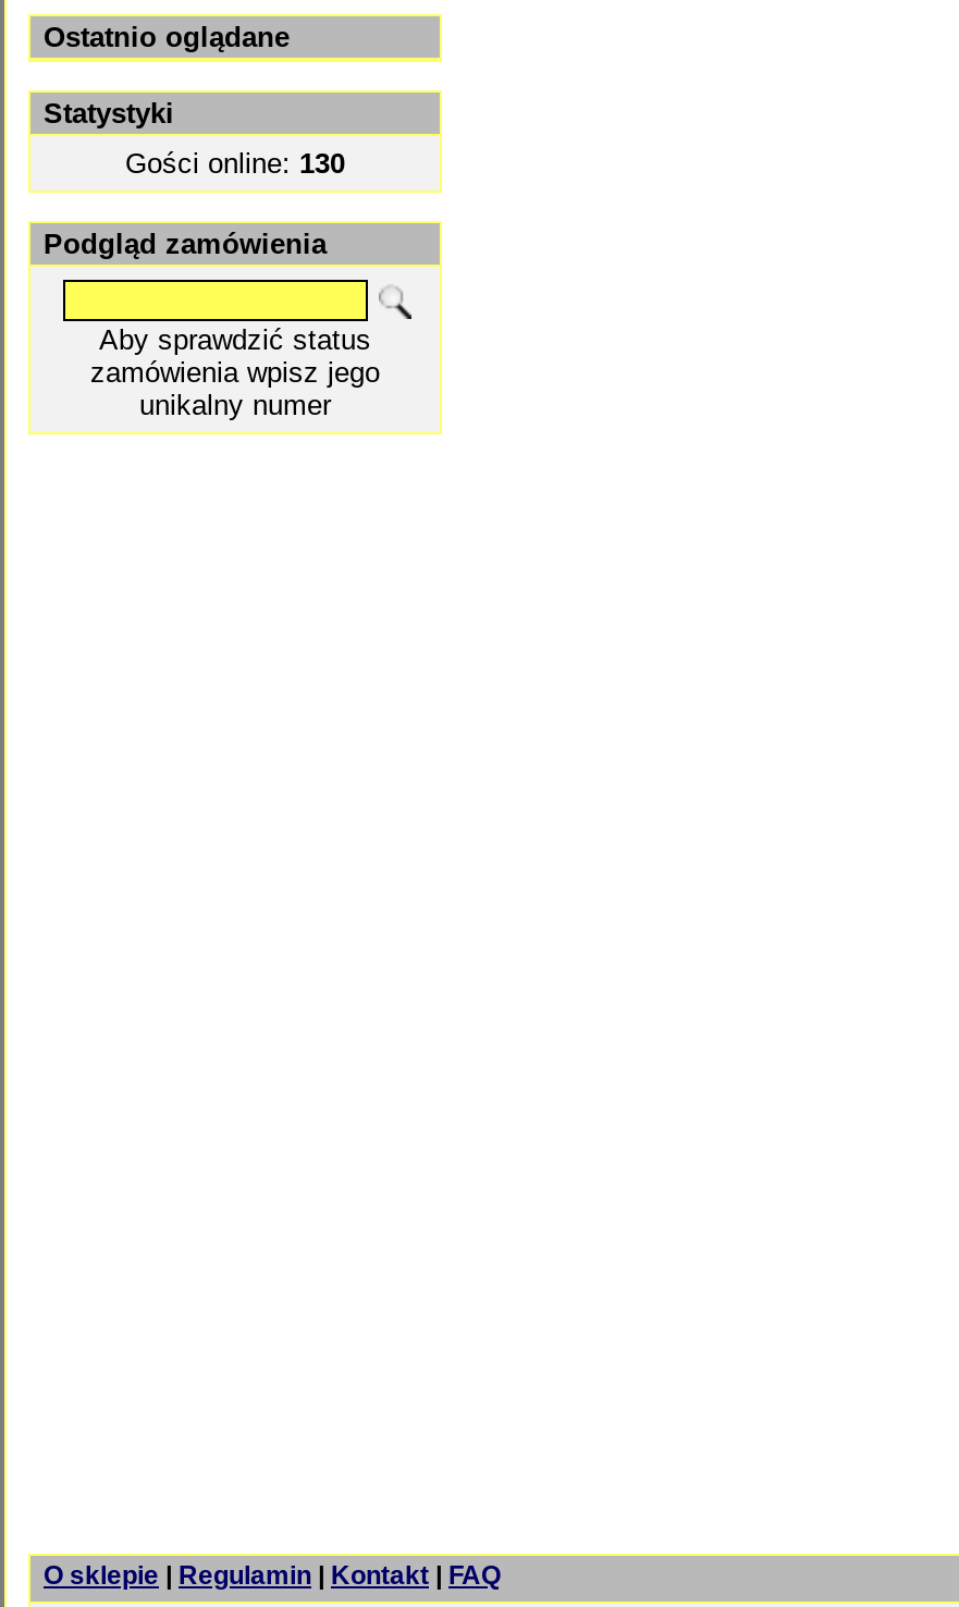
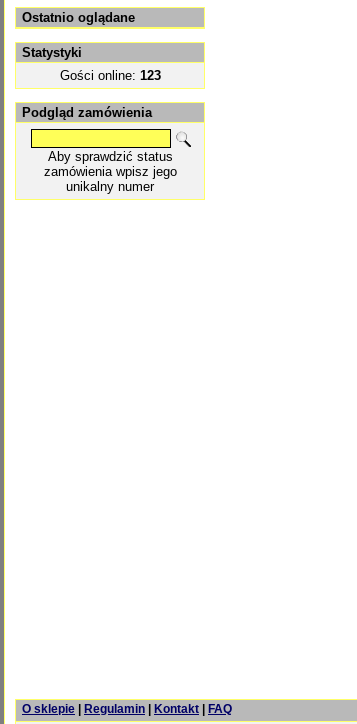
- Gości online: 130
+ Gości online: 123
